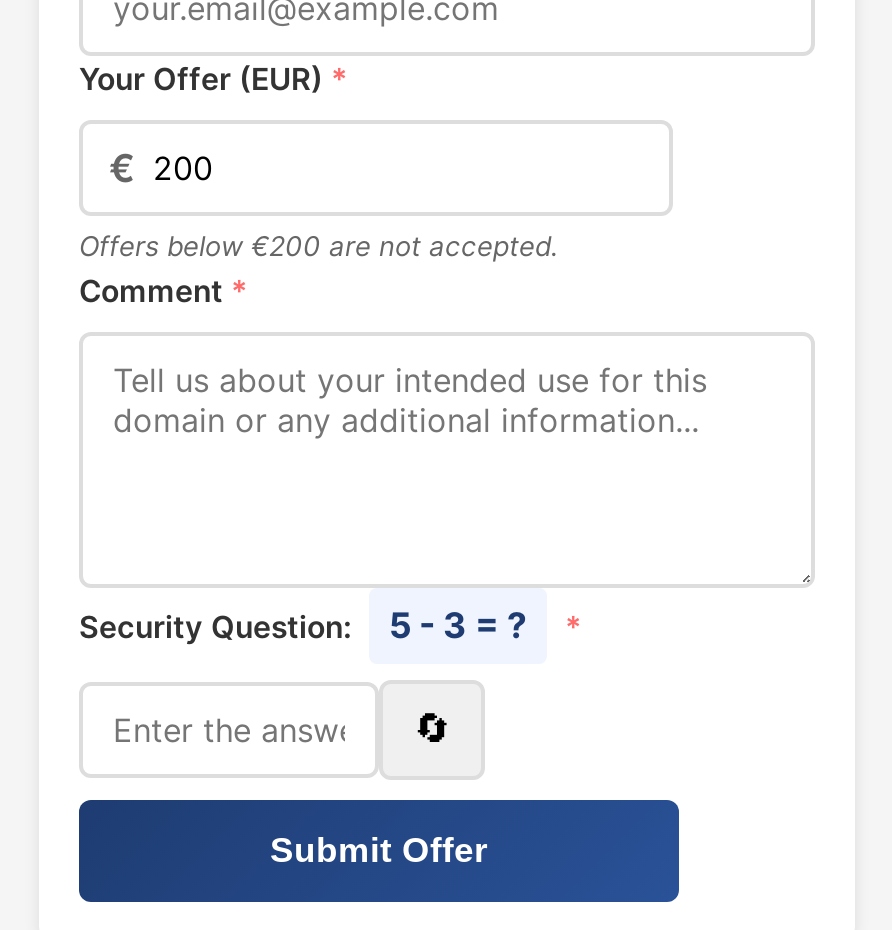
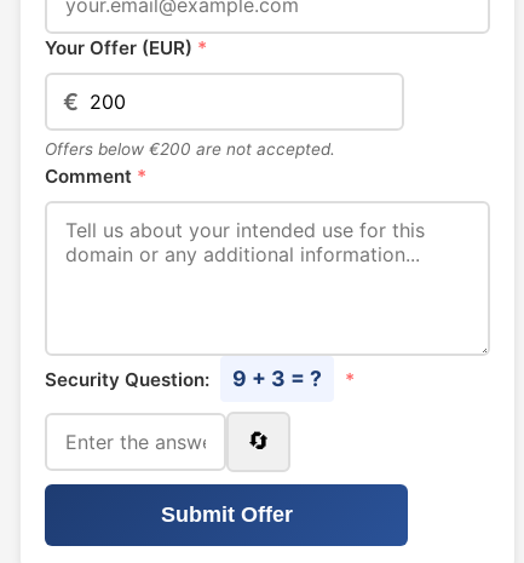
- 5 - 3 = ?
+ 9 + 3 = ?
